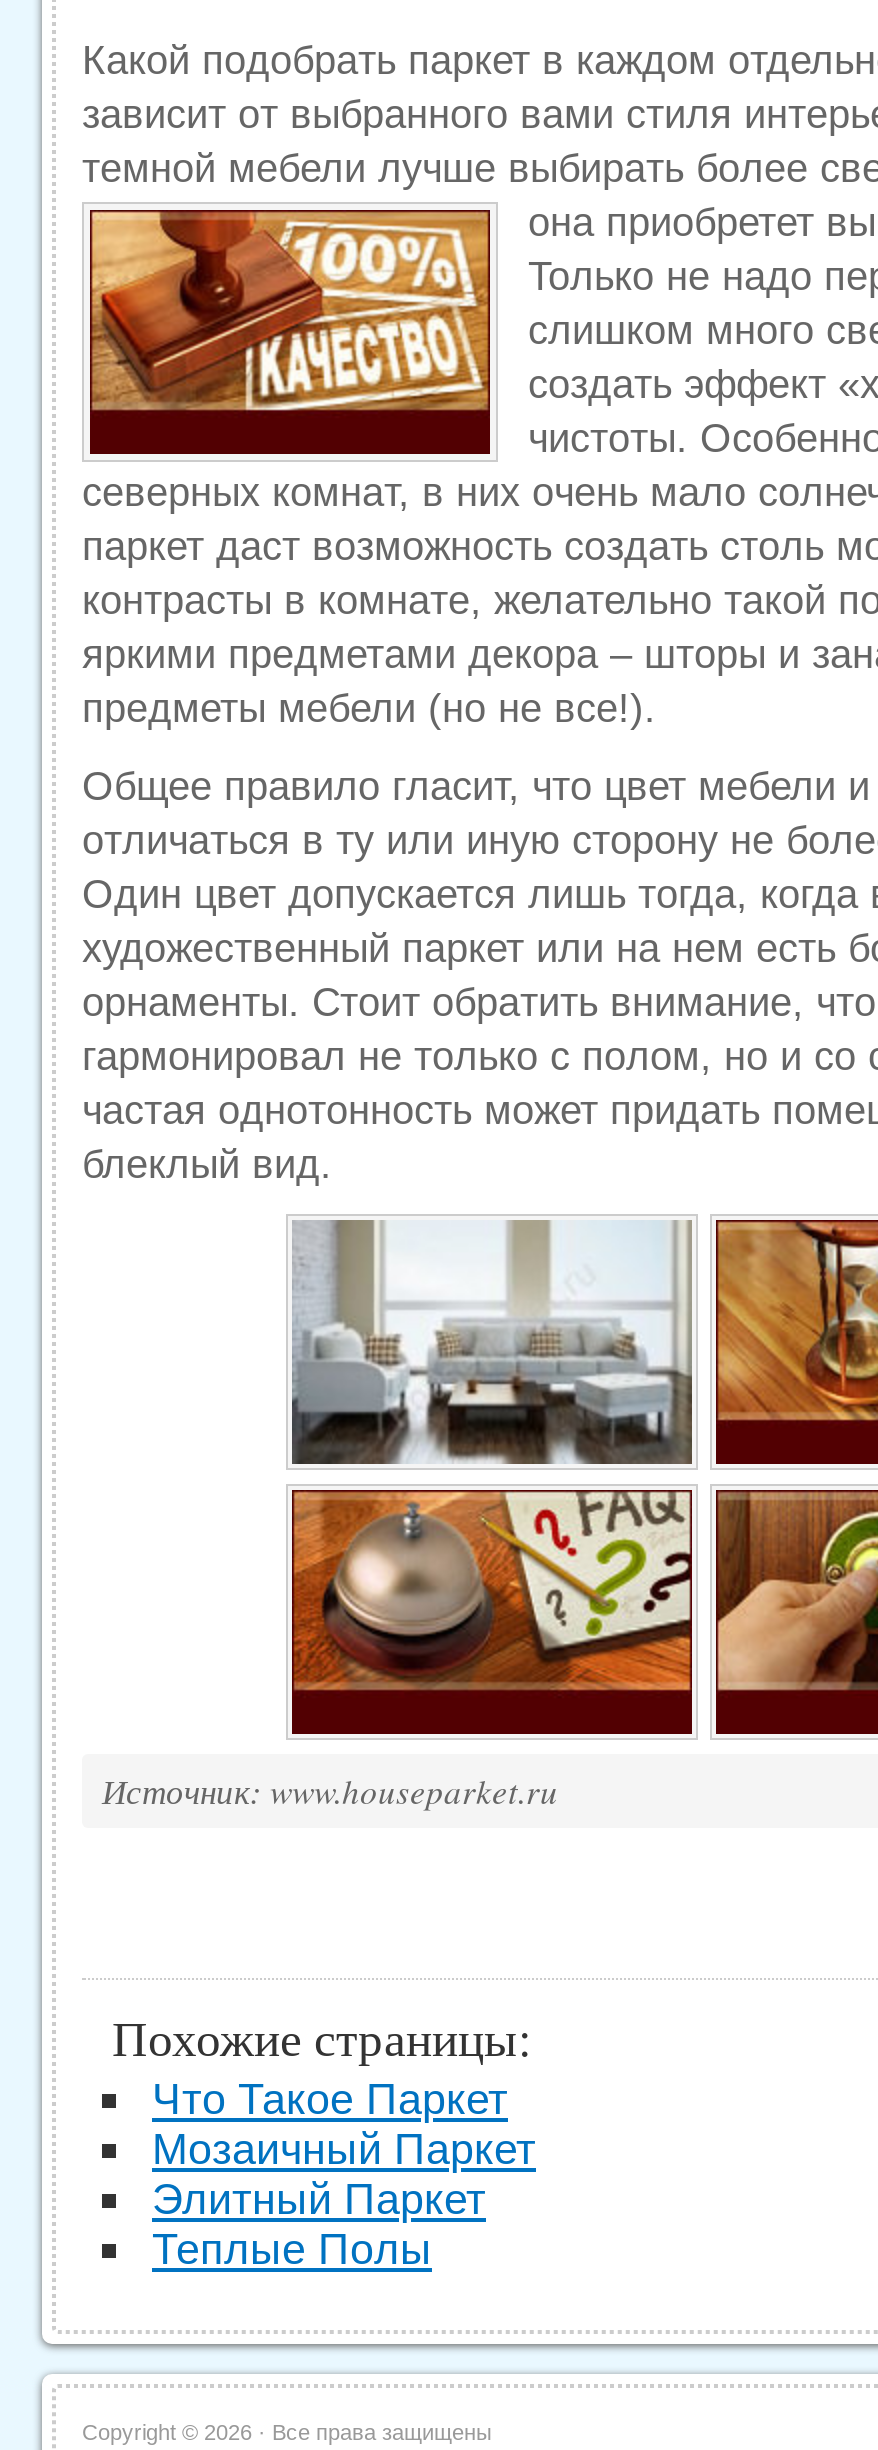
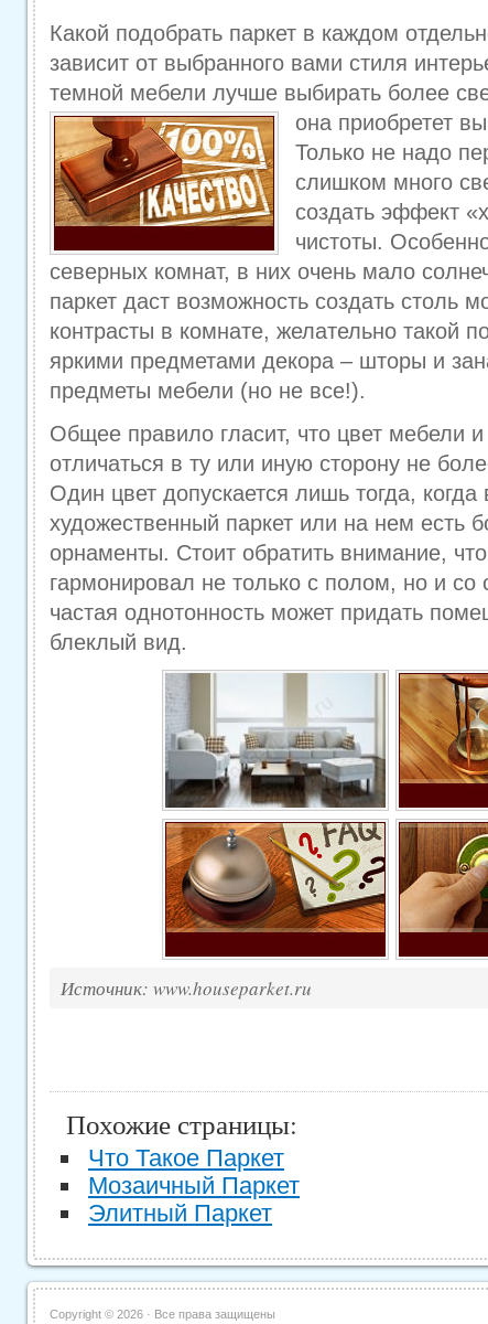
- Теплые Полы
